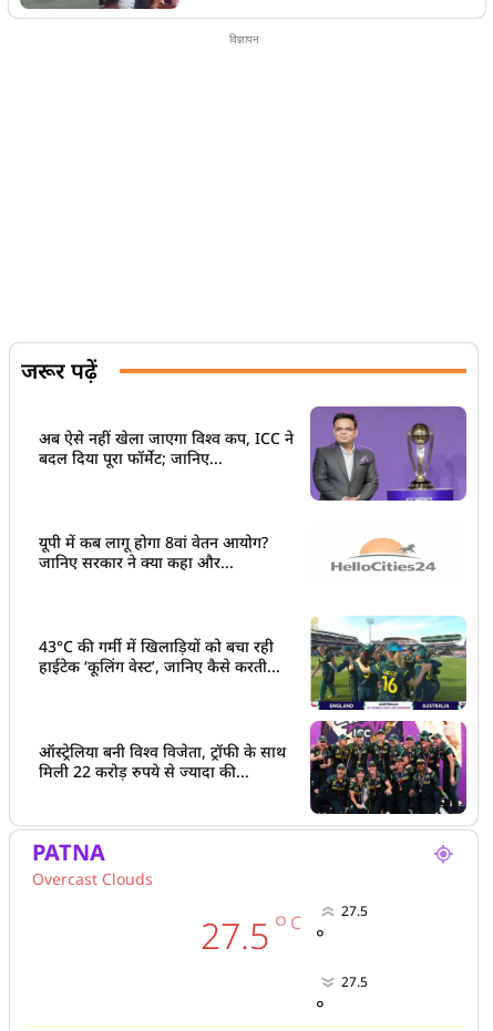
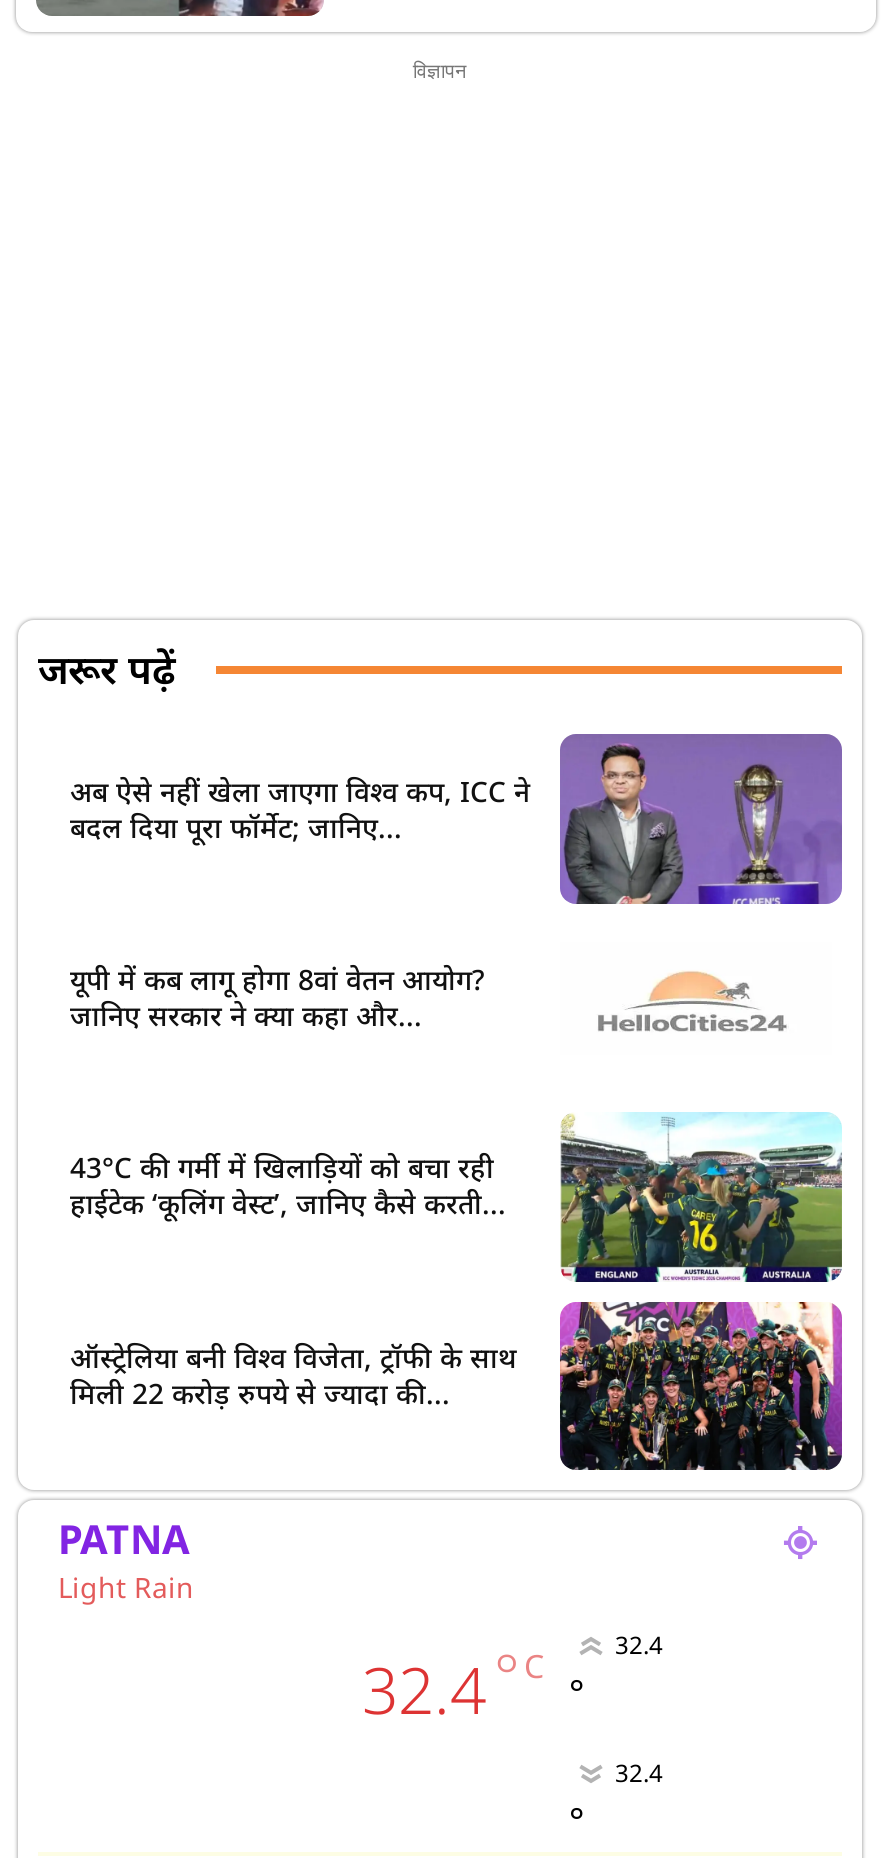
- Overcast Clouds
- 27.5 ° C
- 27.5
+ Light Rain
+ 32.4 ° C
+ 32.4

- 27.5
+ 32.4
